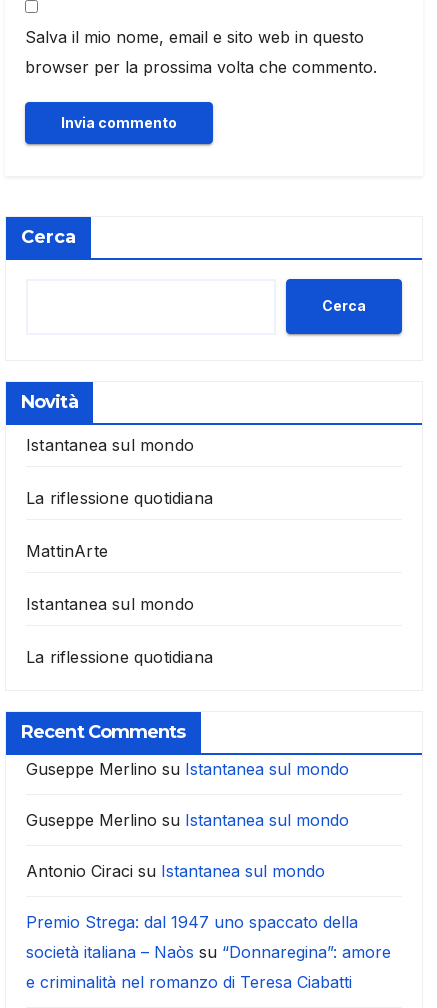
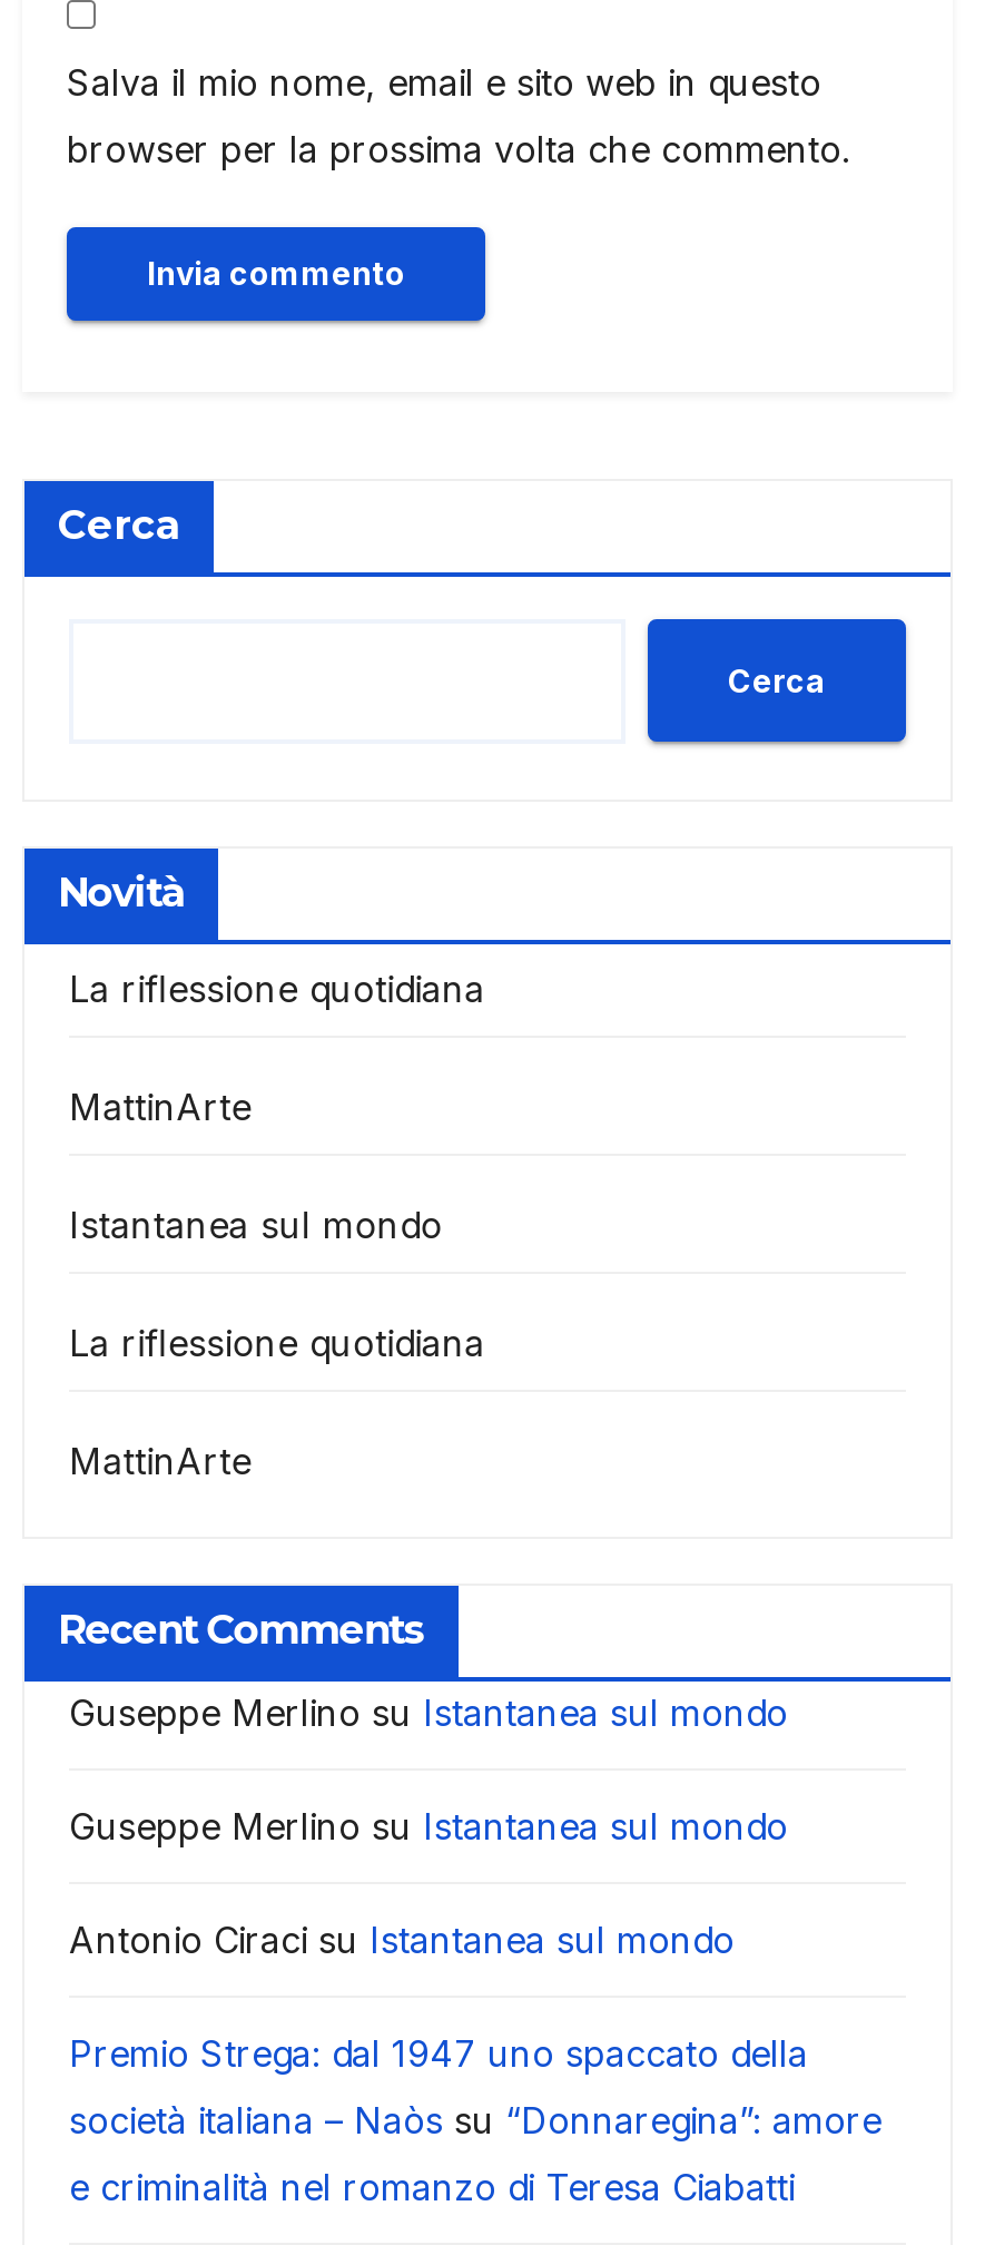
- Istantanea sul mondo

moved up: La riflessione quotidiana | MattinArte | Istantanea sul mondo | La riflessione quotidiana

+ MattinArte
